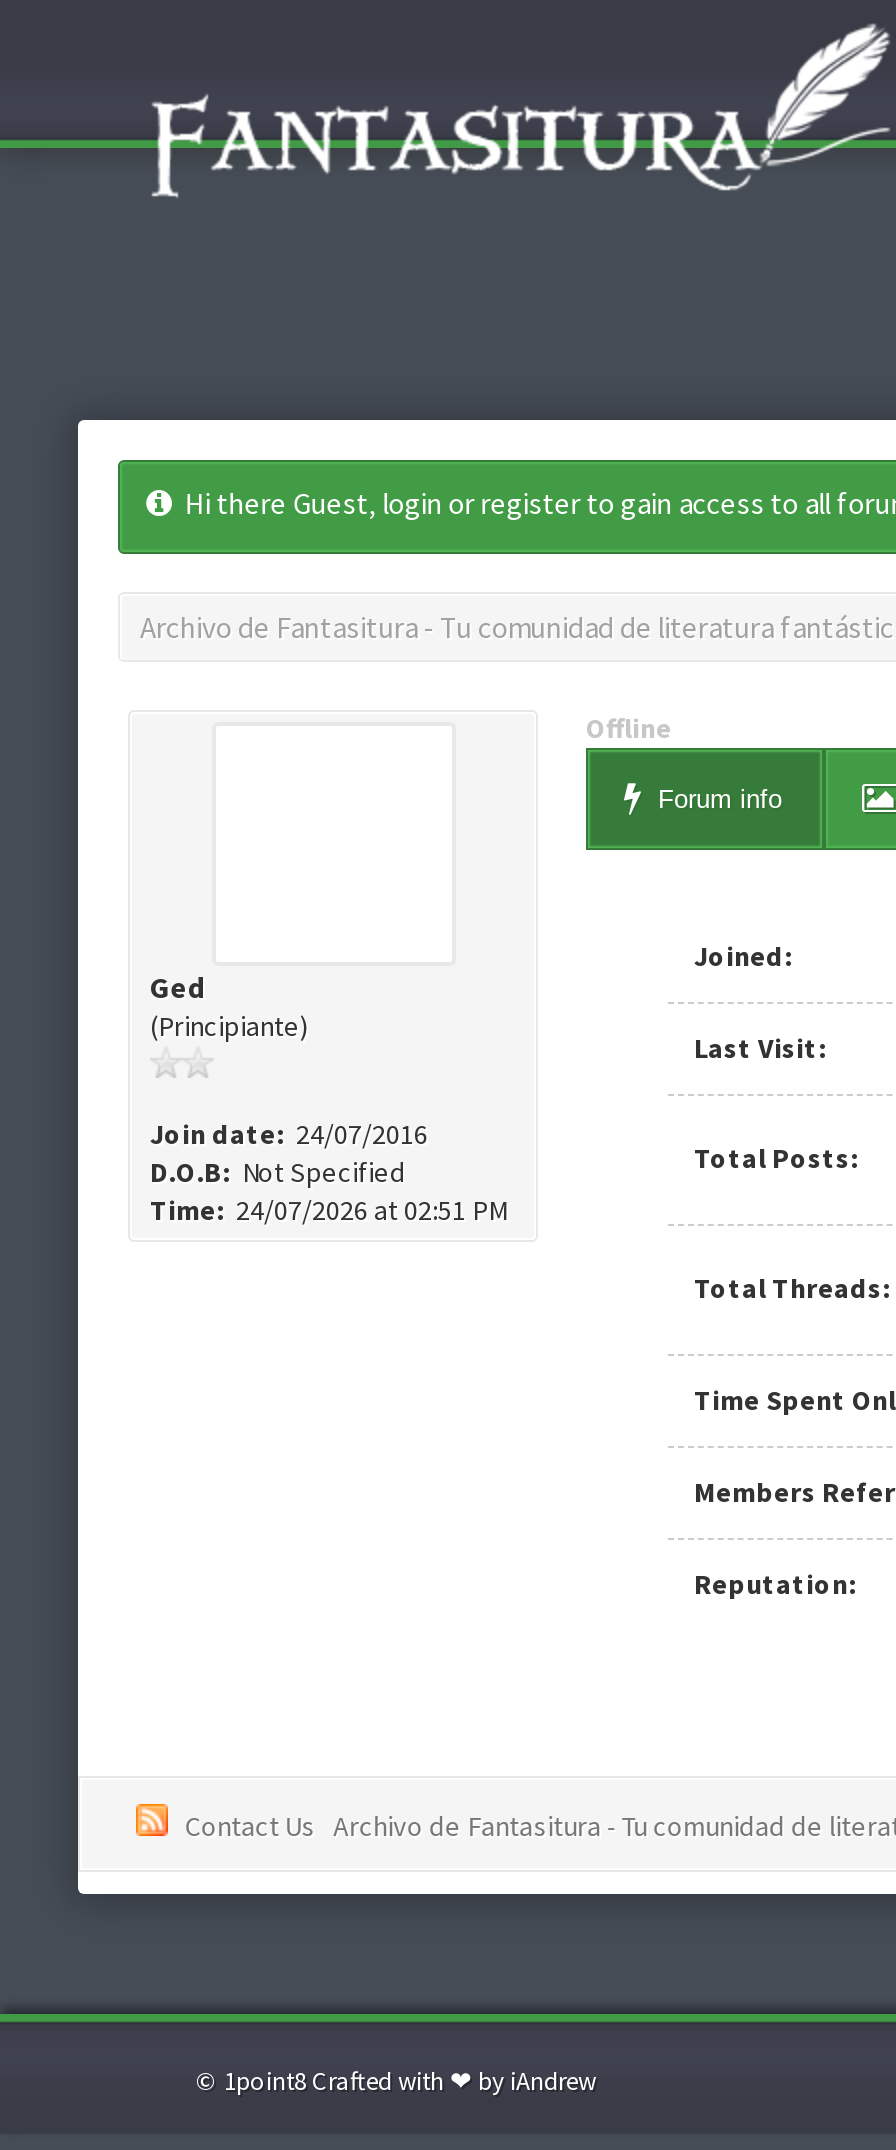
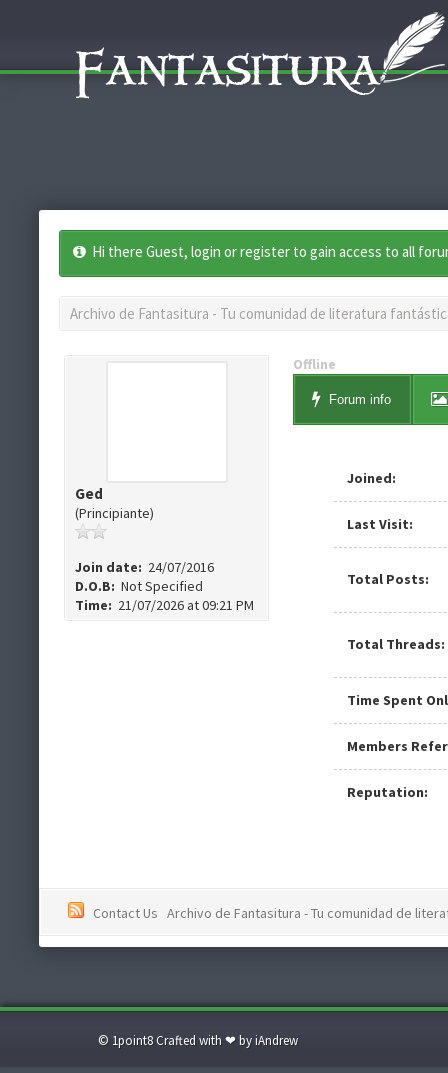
- Time: 24/07/2026 at 02:51 PM
+ Time: 21/07/2026 at 09:21 PM
